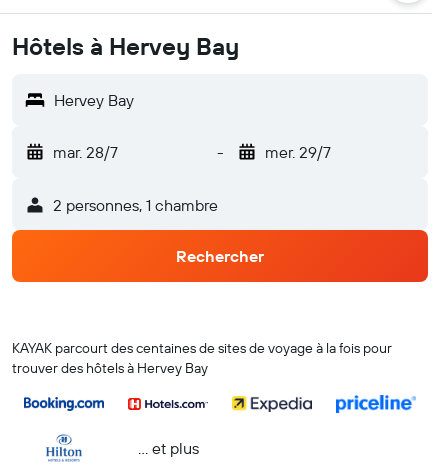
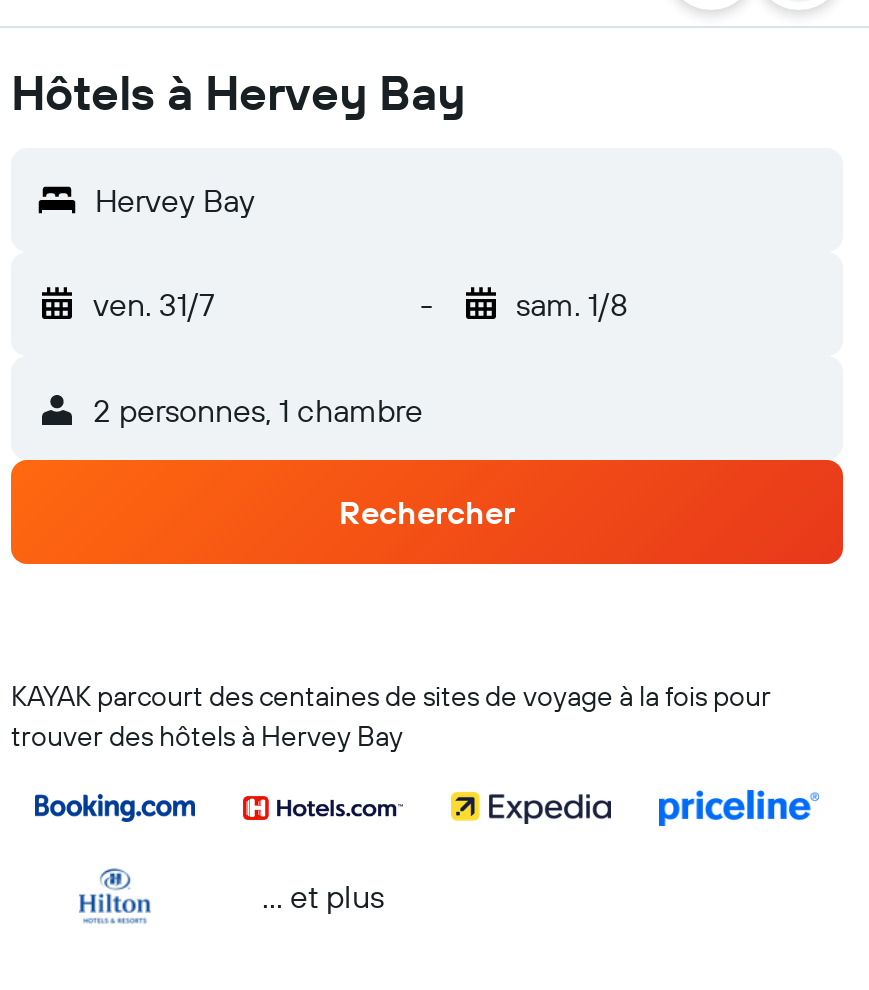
- mar. 28/7
+ ven. 31/7

- mer. 29/7
+ sam. 1/8
